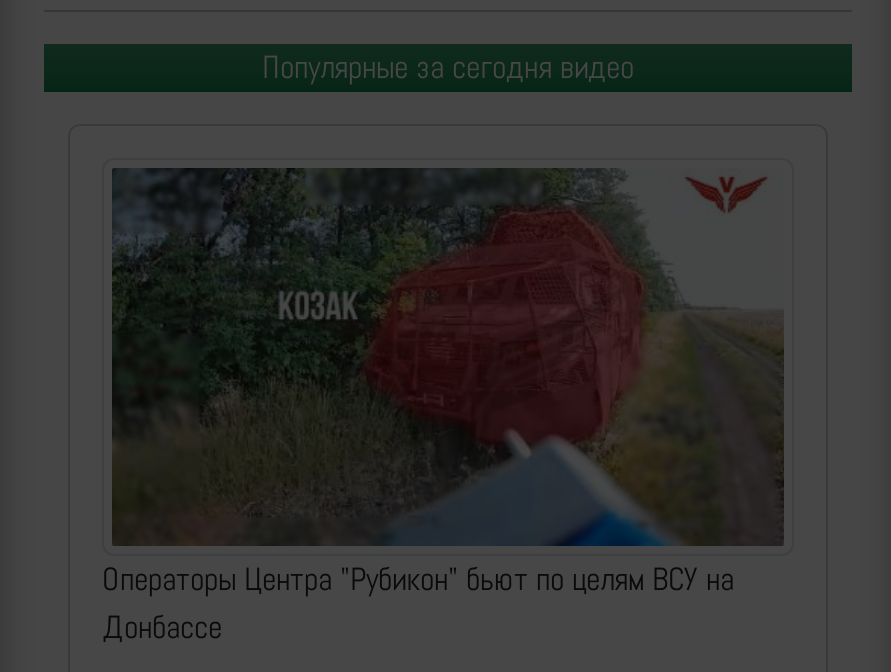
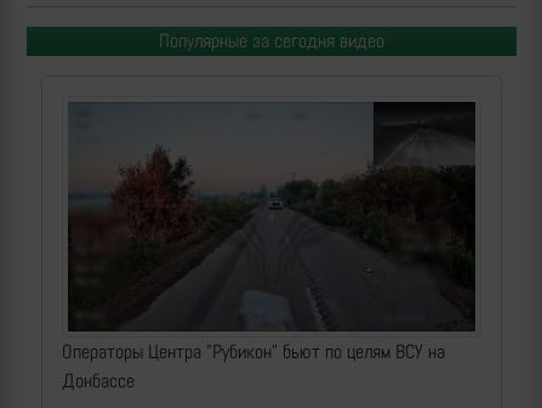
- [image]
+ [image]
